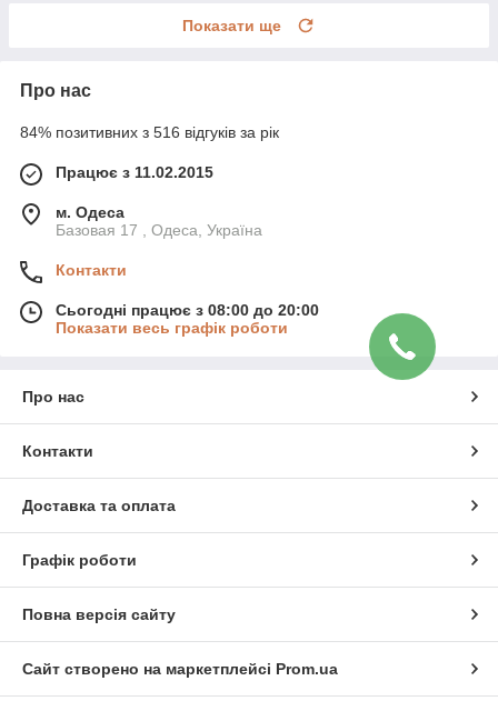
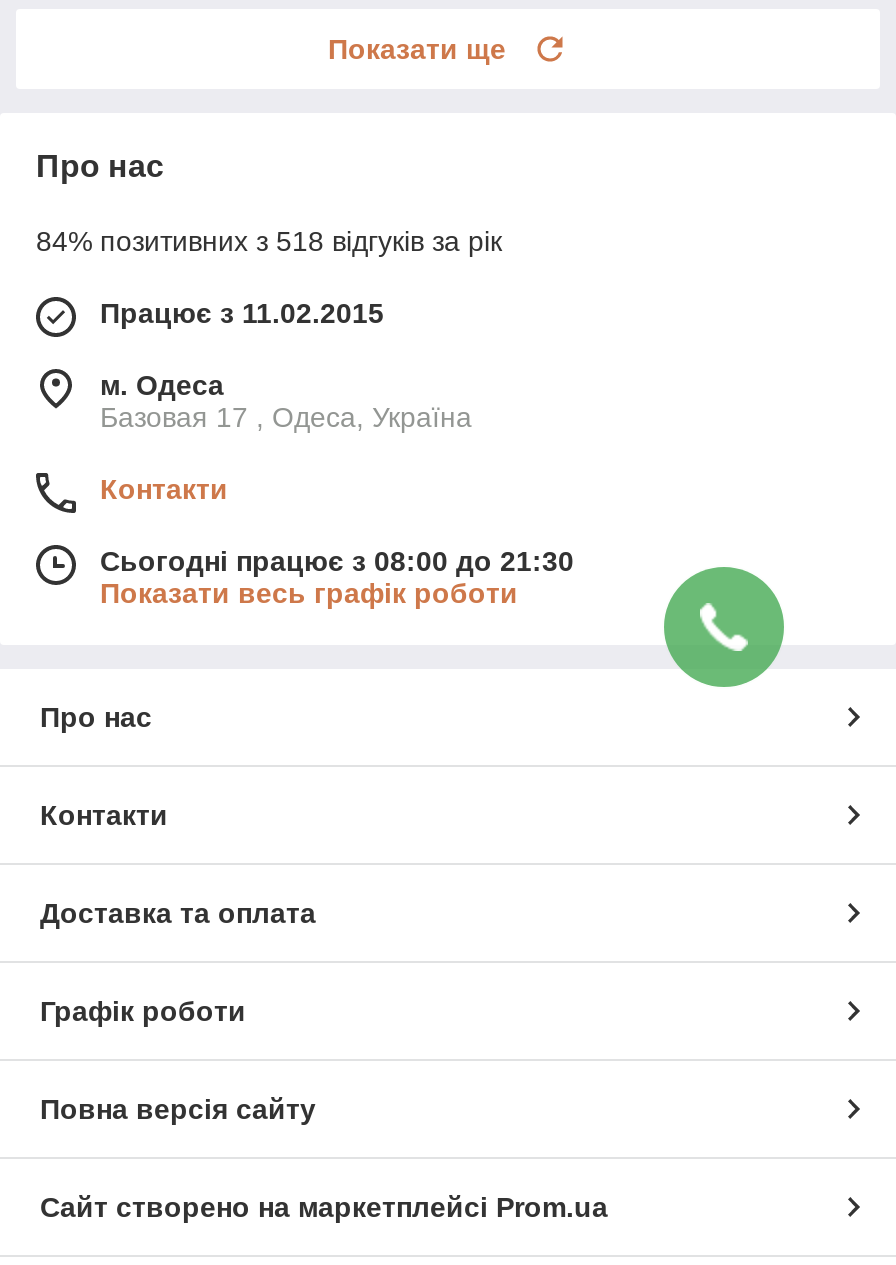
- 84% позитивних з 516 відгуків за рік
+ 84% позитивних з 518 відгуків за рік

- Сьогодні працює з 08:00 до 20:00
+ Сьогодні працює з 08:00 до 21:30
